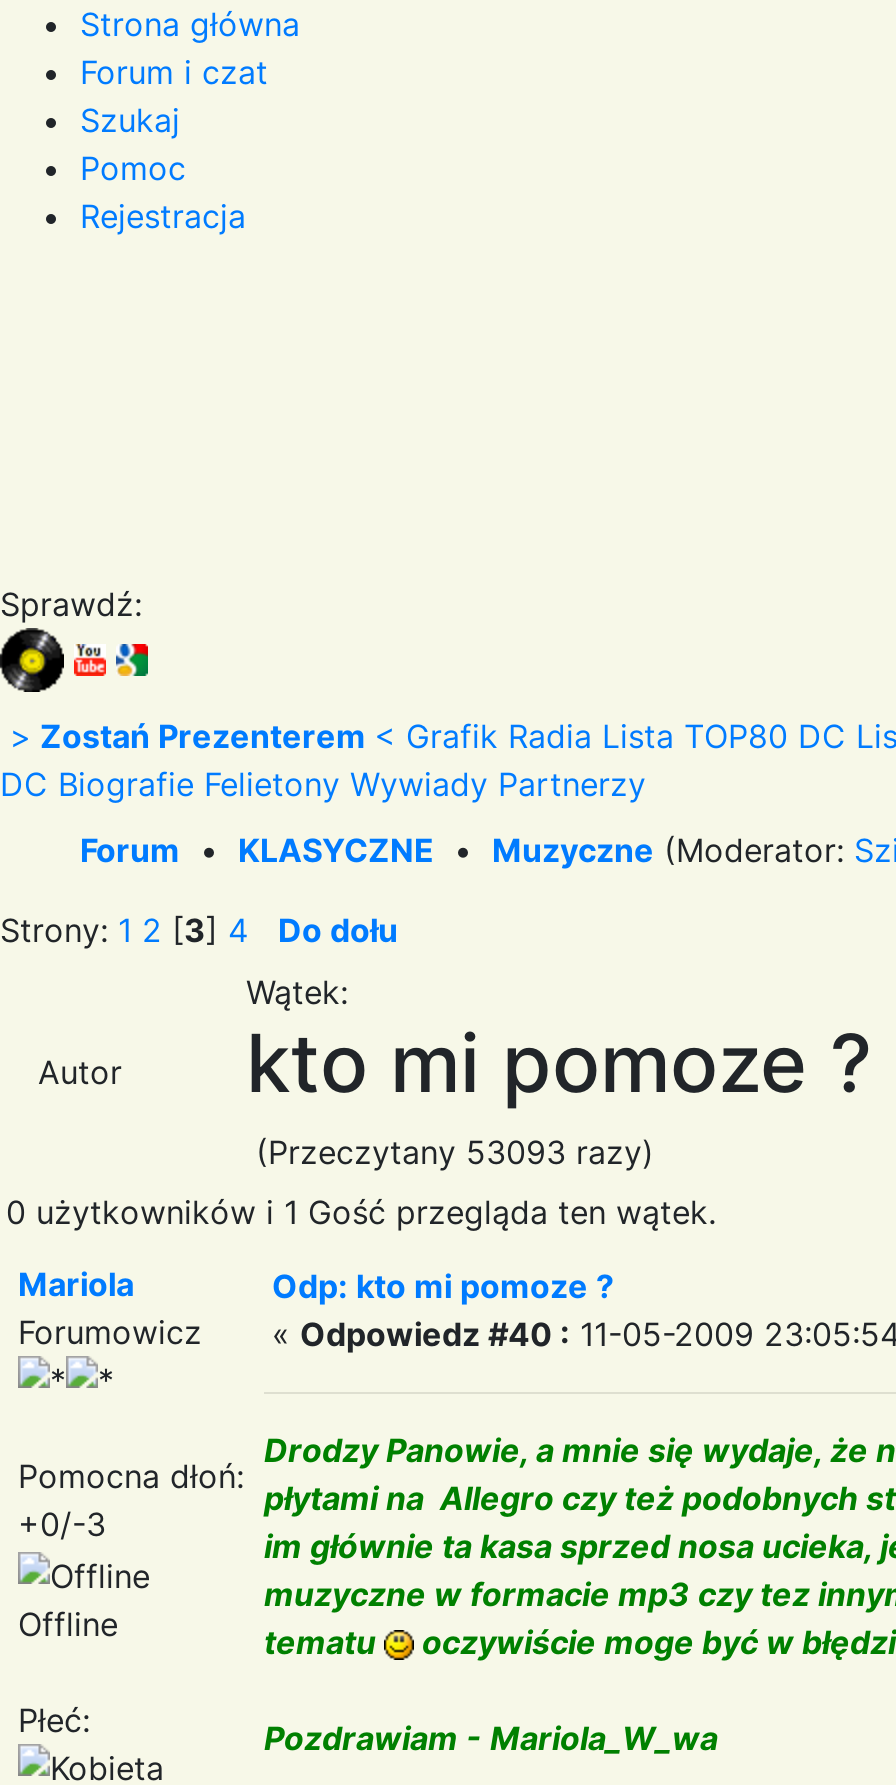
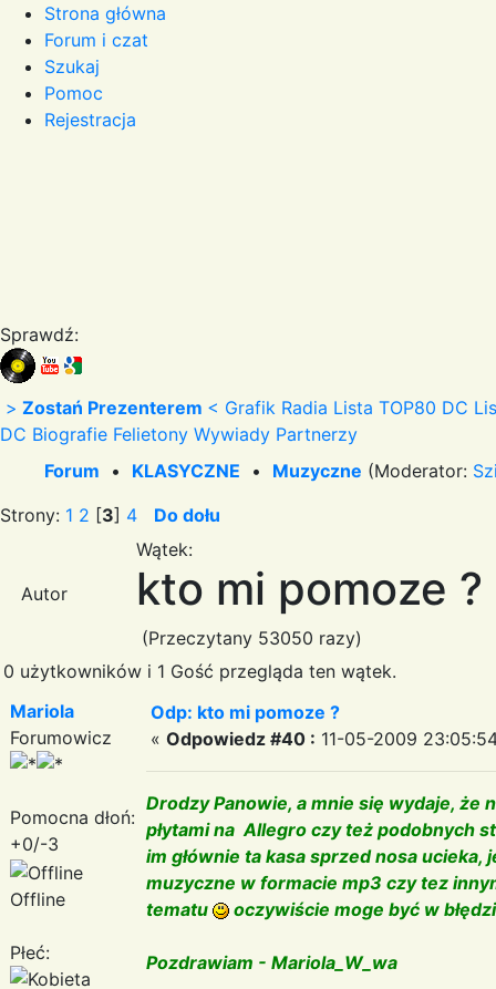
- (Przeczytany 53093 razy)
+ (Przeczytany 53050 razy)
